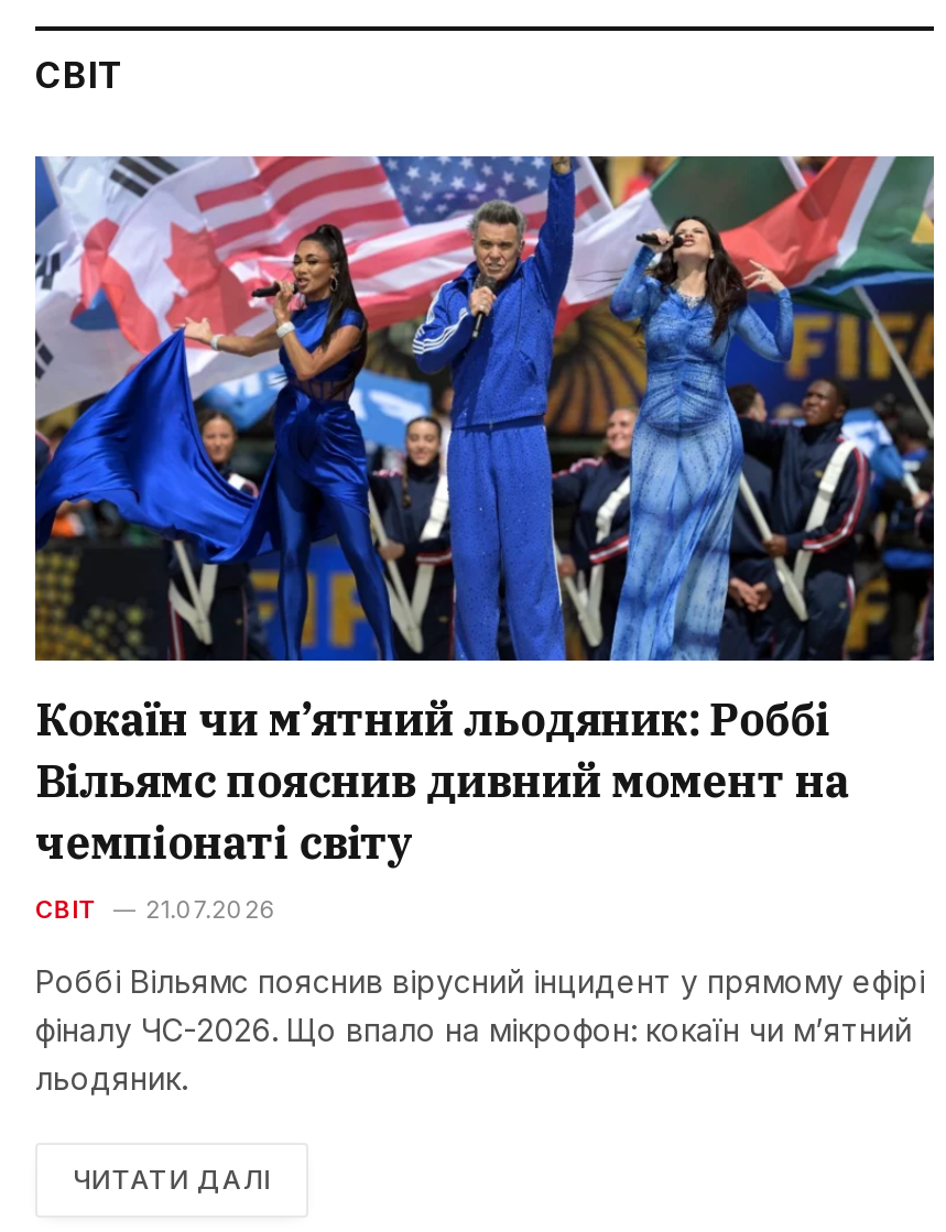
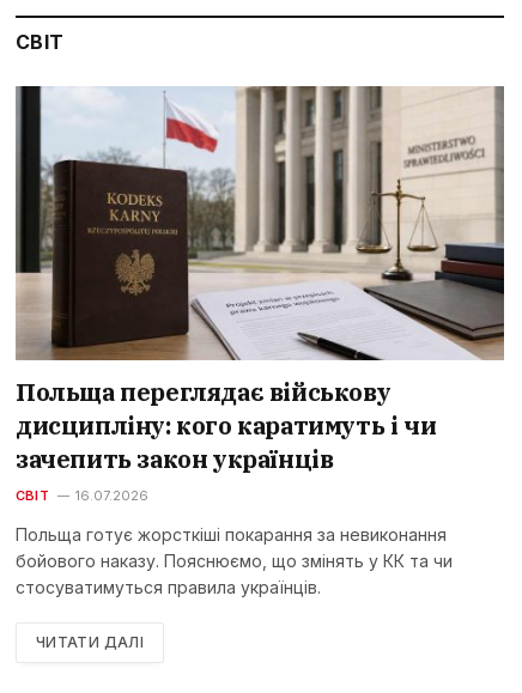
- [image]
- Кокаїн чи м’ятний льодяник: Роббі
- Вільямс пояснив дивний момент на
- чемпіонаті світу
+ [image]
+ Польща переглядає військову
+ дисципліну: кого каратимуть і чи
+ зачепить закон українців

- СВІТ 21.07.2026
+ СВІТ 16.07.2026

- Роббі Вільямс пояснив вірусний інцидент у прямому ефірі
- фіналу ЧС-2026. Що впало на мікрофон: кокаїн чи м’ятний
- льодяник.
+ Польща готує жорсткіші покарання за невиконання
+ бойового наказу. Пояснюємо, що змінять у КК та чи
+ стосуватимуться правила українців.
